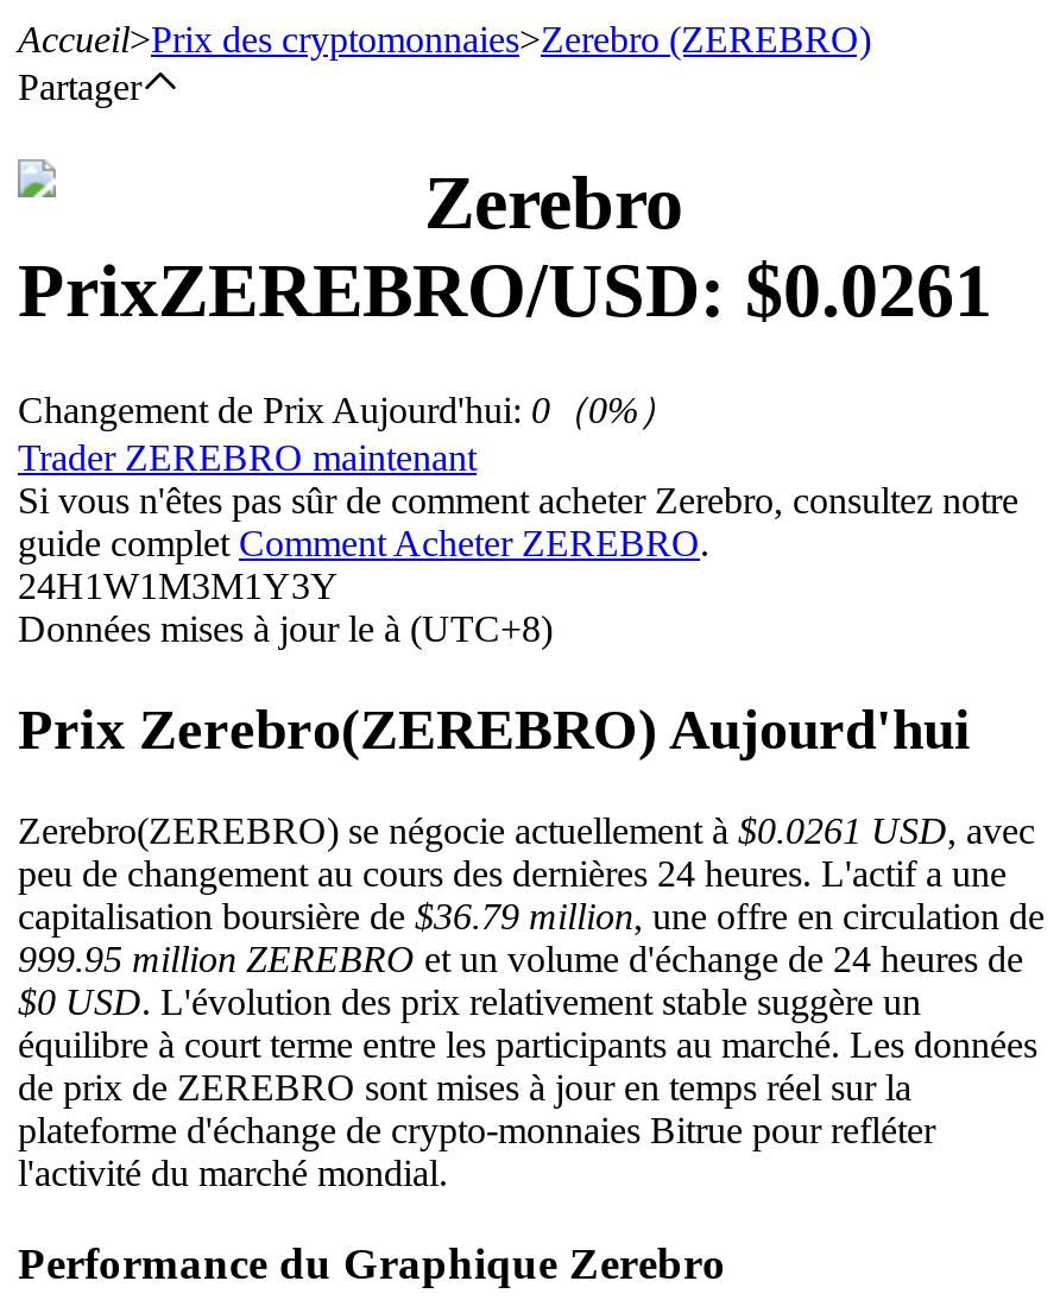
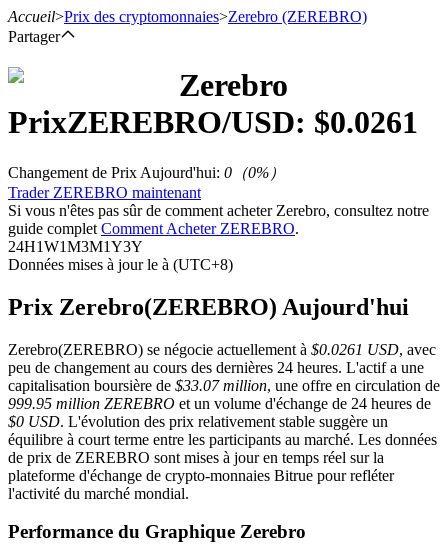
- capitalisation boursière de $36.79 million, une offre en circulation de
+ capitalisation boursière de $33.07 million, une offre en circulation de
